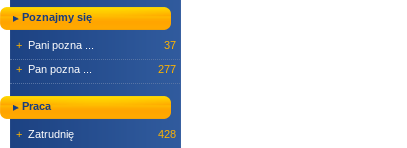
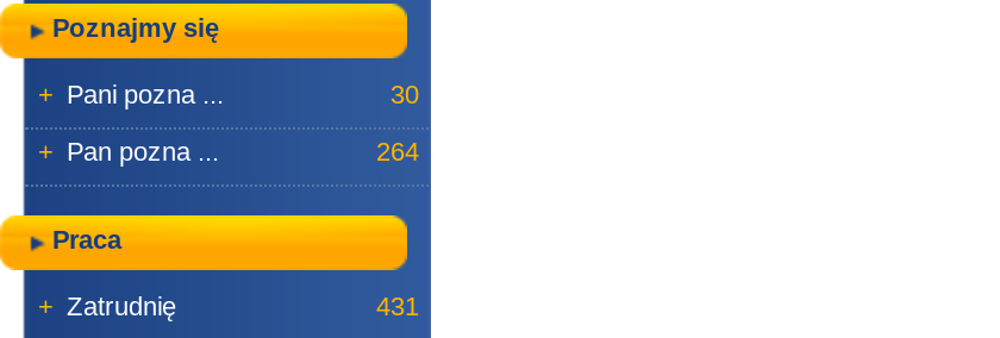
- 37
+ 30

- 277
+ 264

- 428
+ 431
